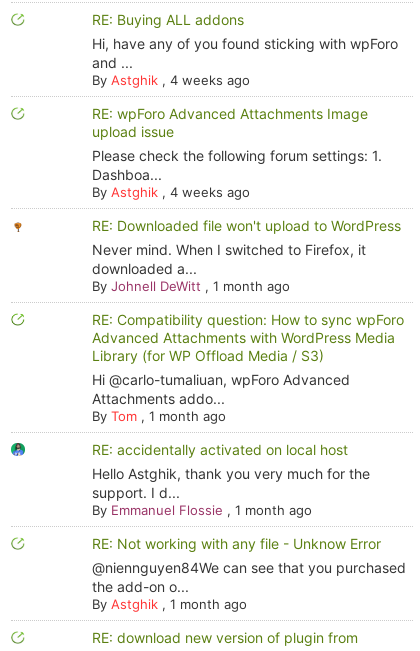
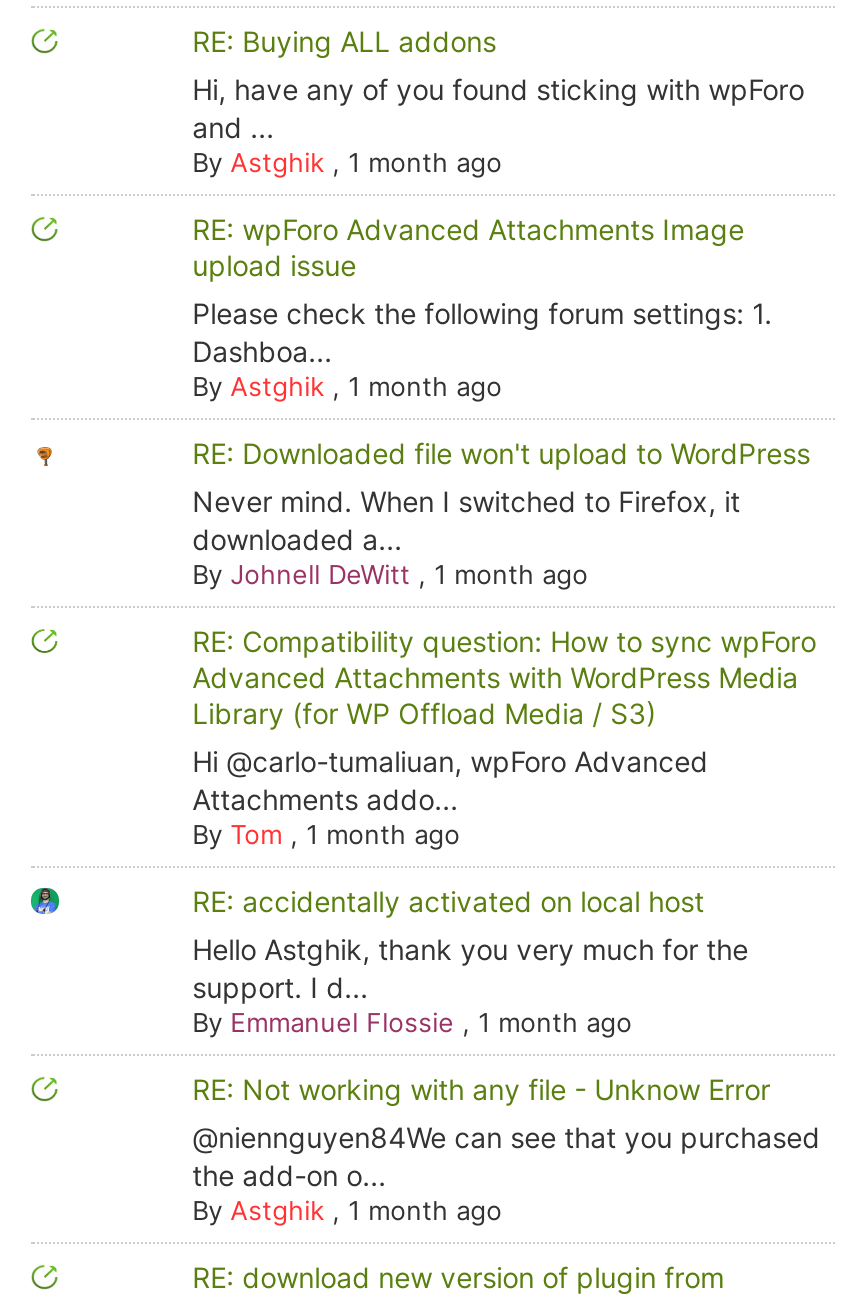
- By Astghik, 4 weeks ago
+ By Astghik, 1 month ago

- By Astghik, 4 weeks ago
+ By Astghik, 1 month ago
